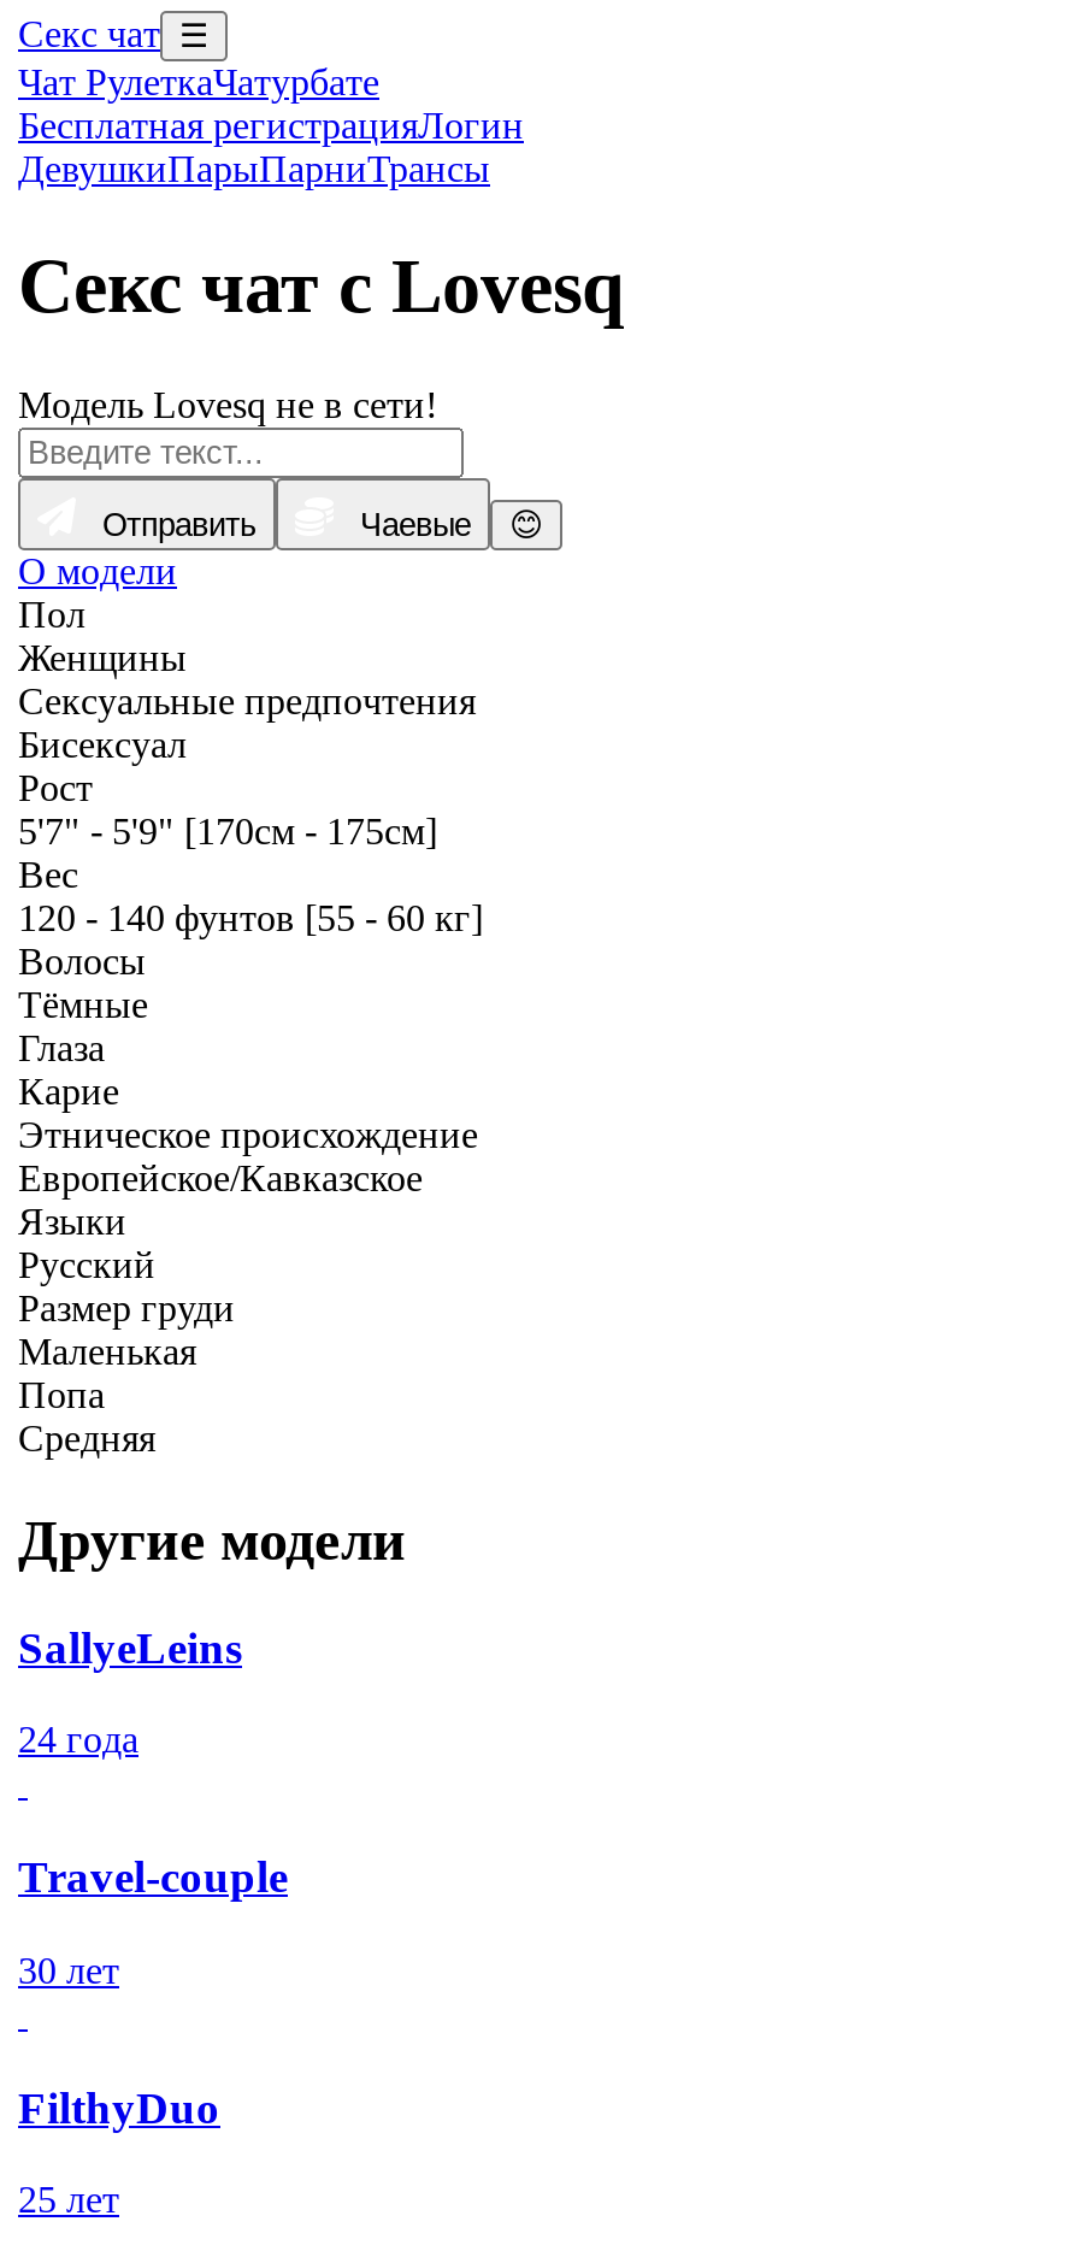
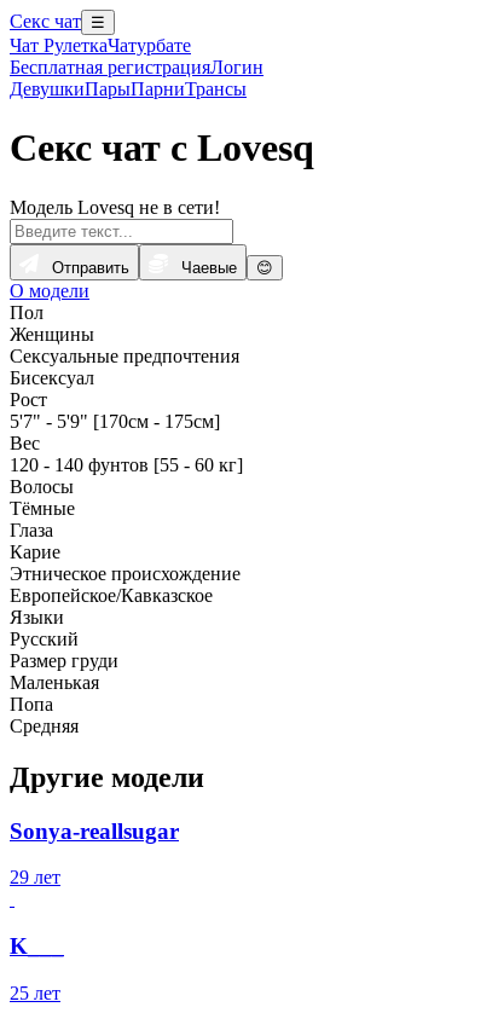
- SallyeLeins
- 24 года
- Travel-couple
- 30 лет
- FilthyDuo
+ Sonya-reallsugar
+ 29 лет
+ K___
